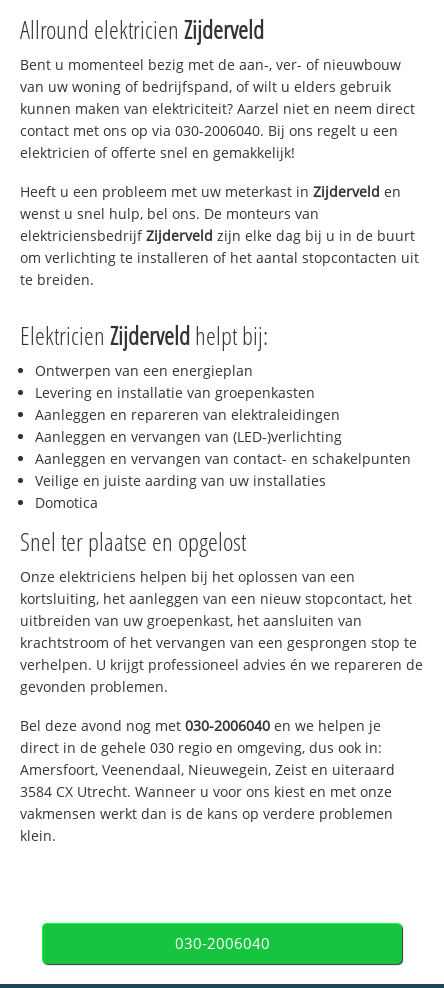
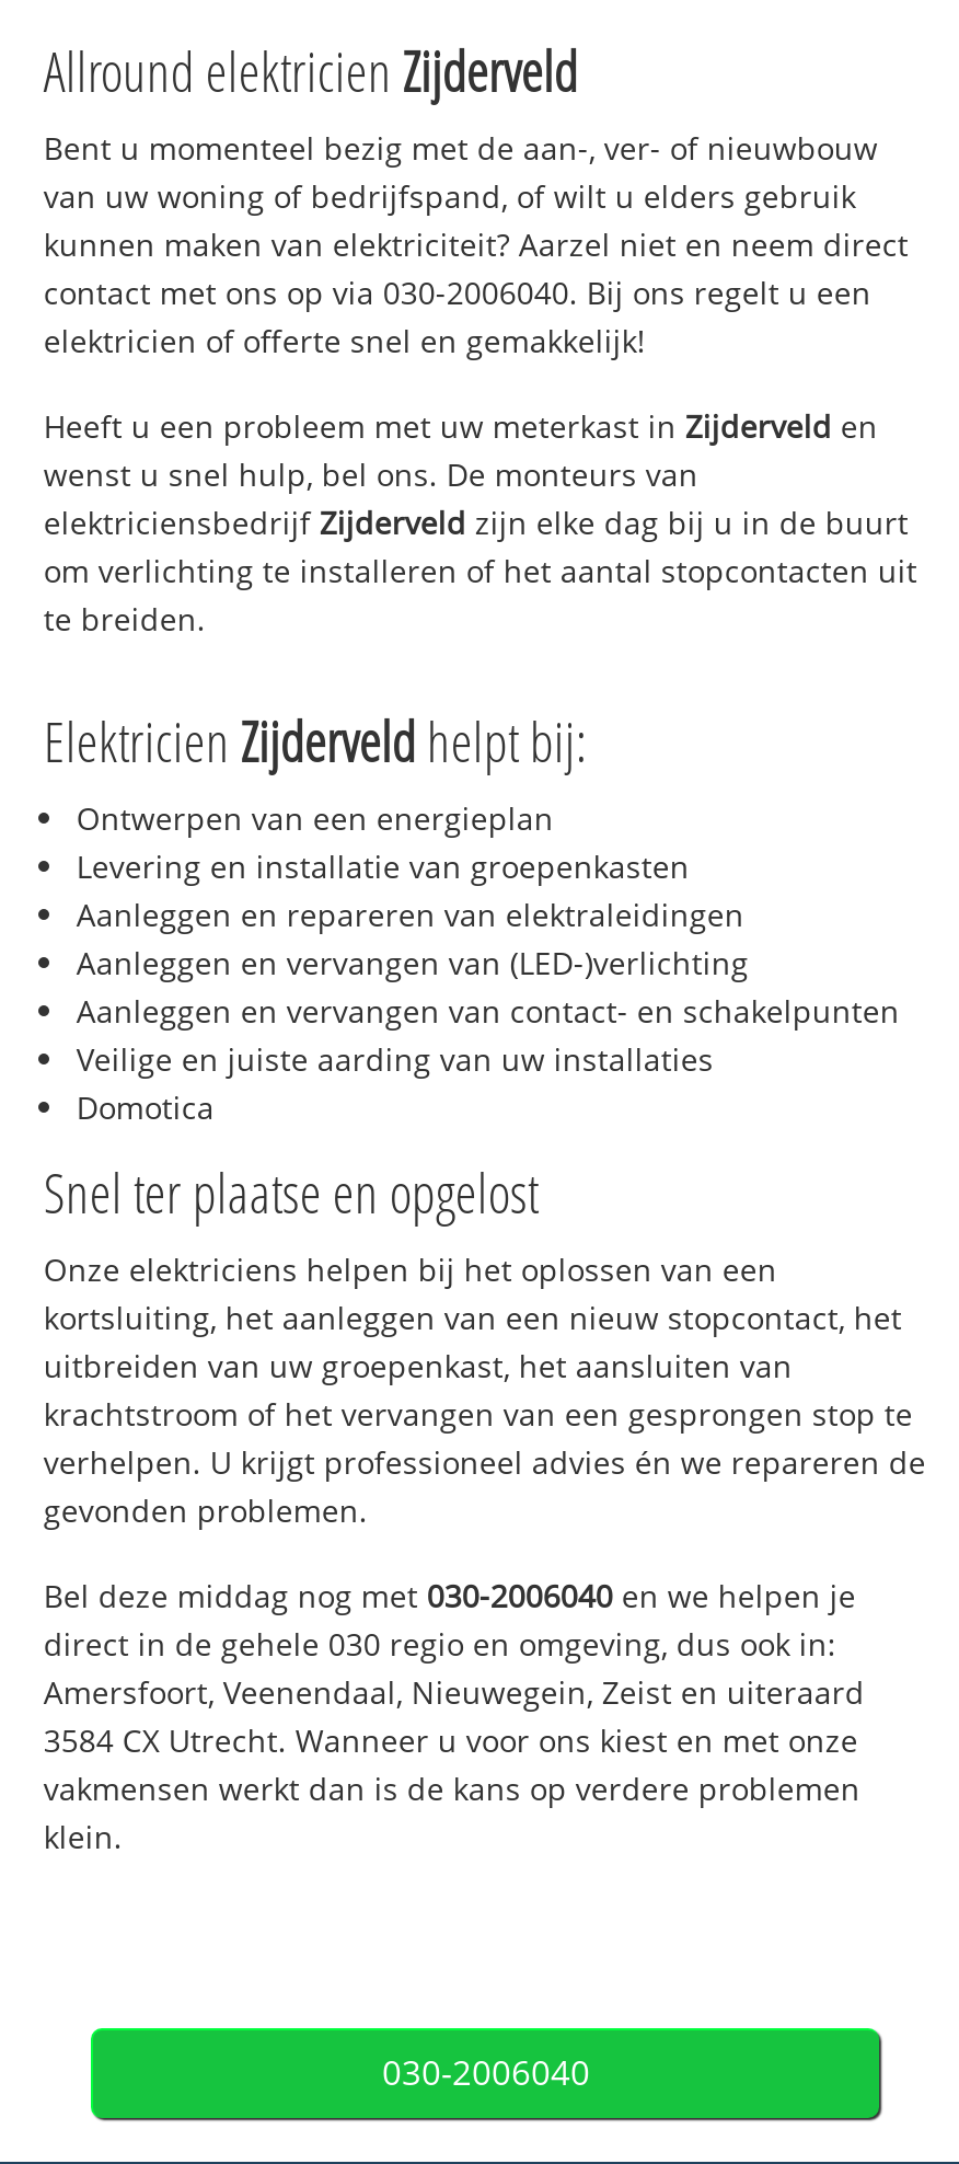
- Bel deze avond nog met 030-2006040 en we helpen je
+ Bel deze middag nog met 030-2006040 en we helpen je
